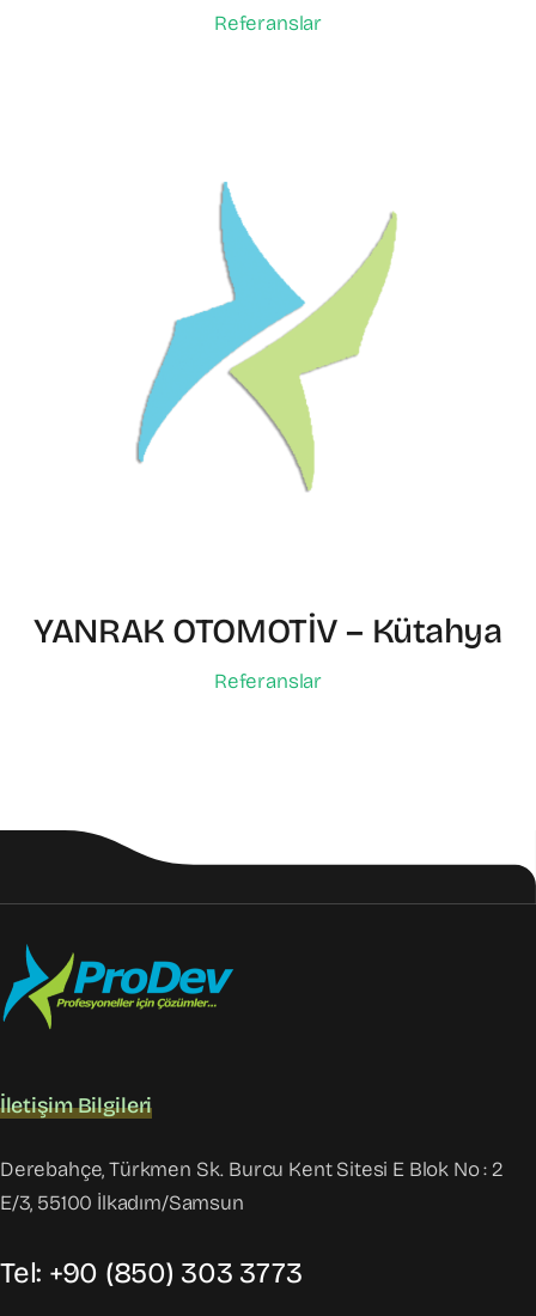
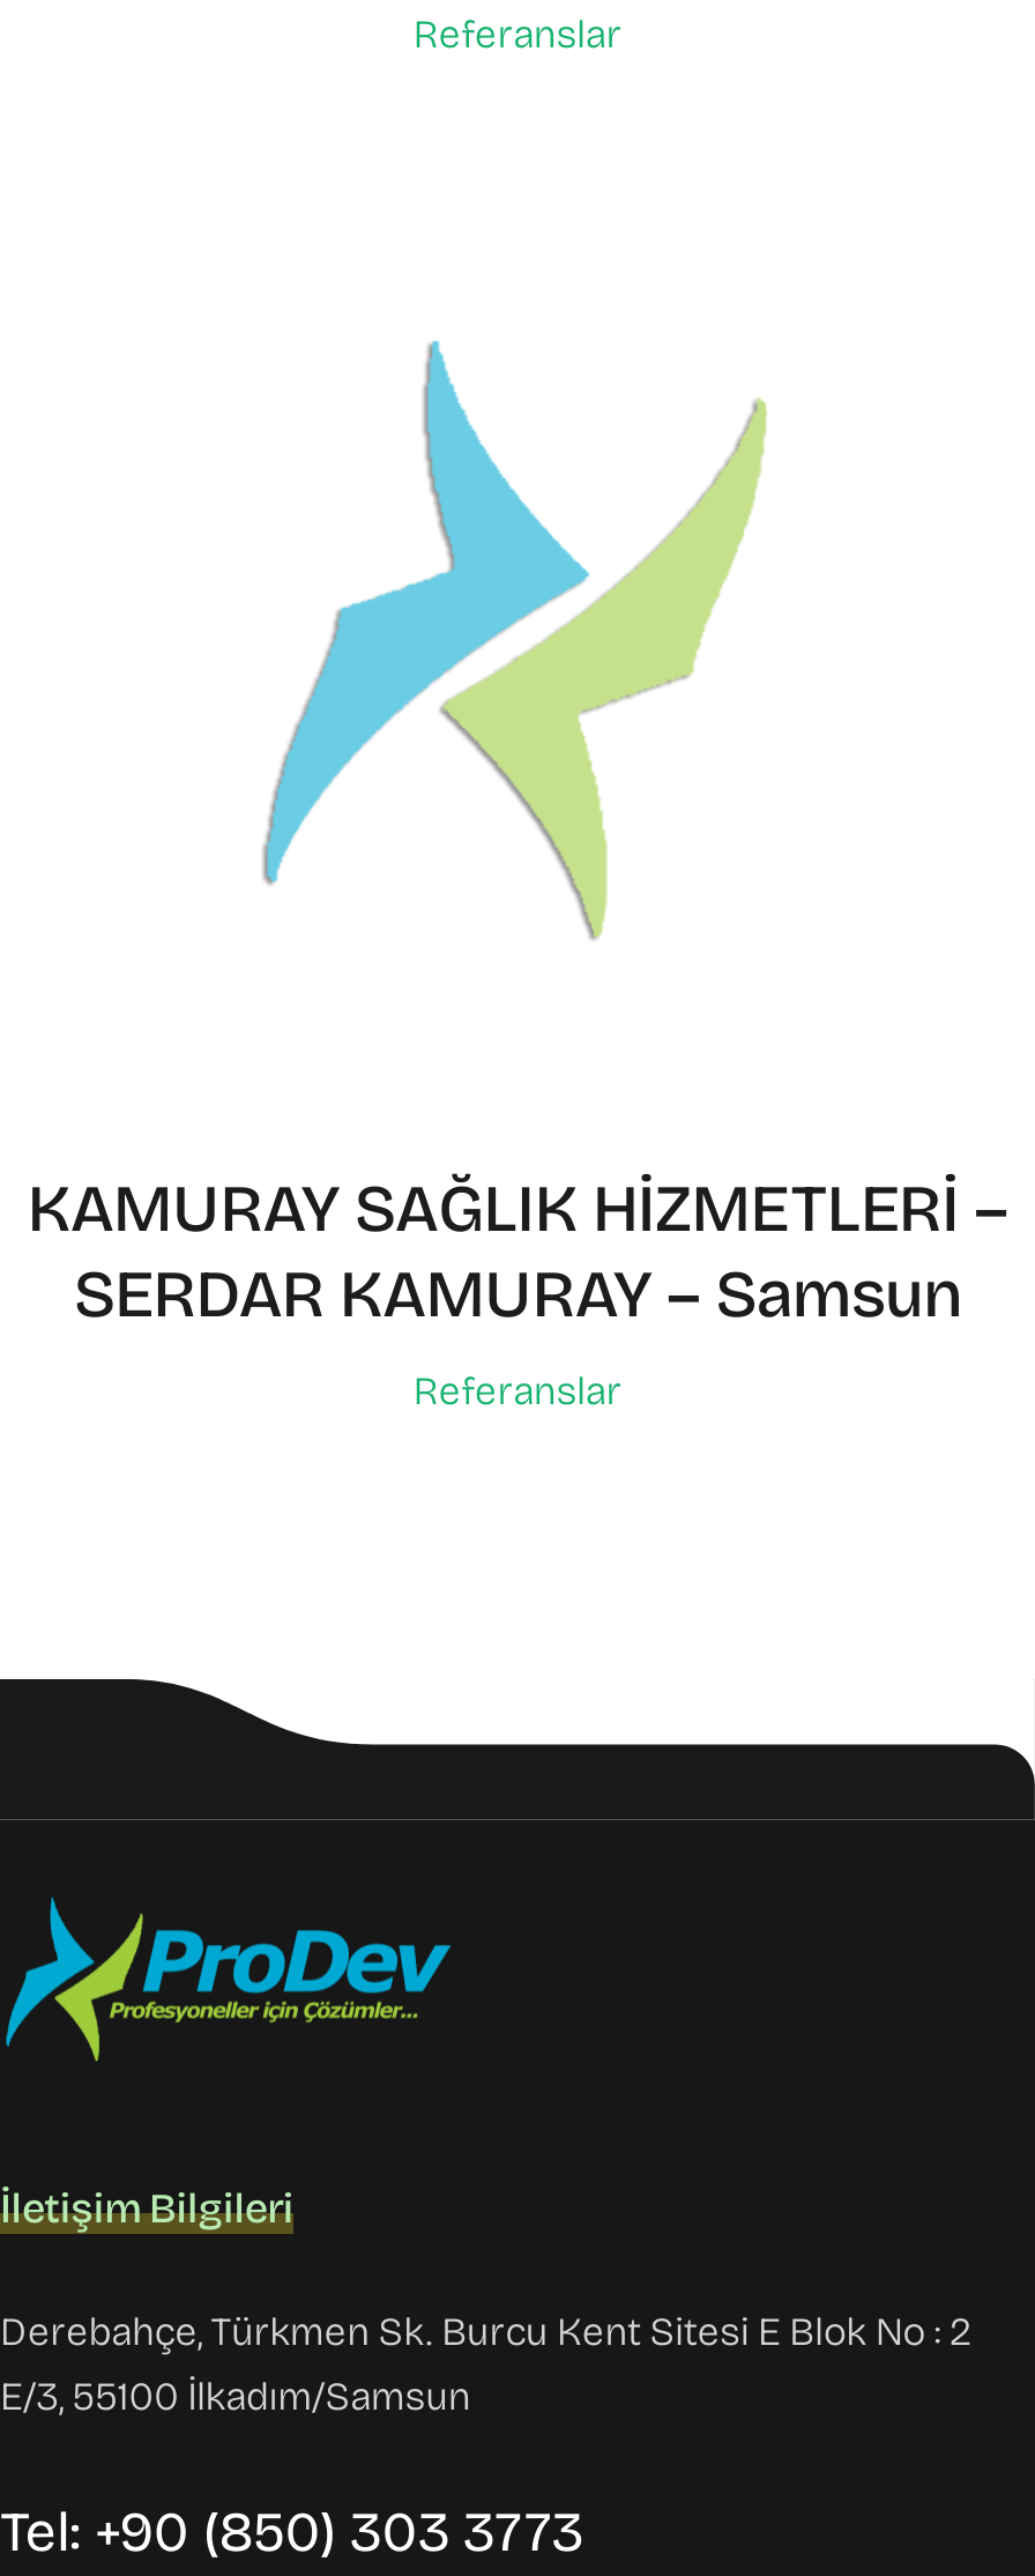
- YANRAK OTOMOTİV – Kütahya
+ KAMURAY SAĞLIK HİZMETLERİ –
+ SERDAR KAMURAY – Samsun
